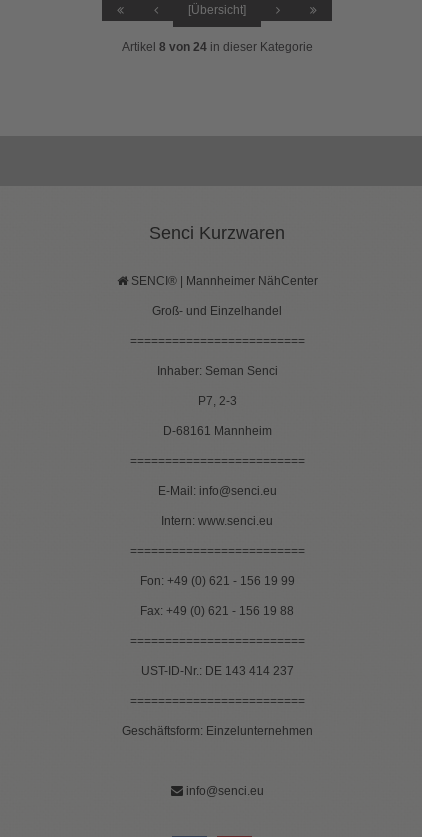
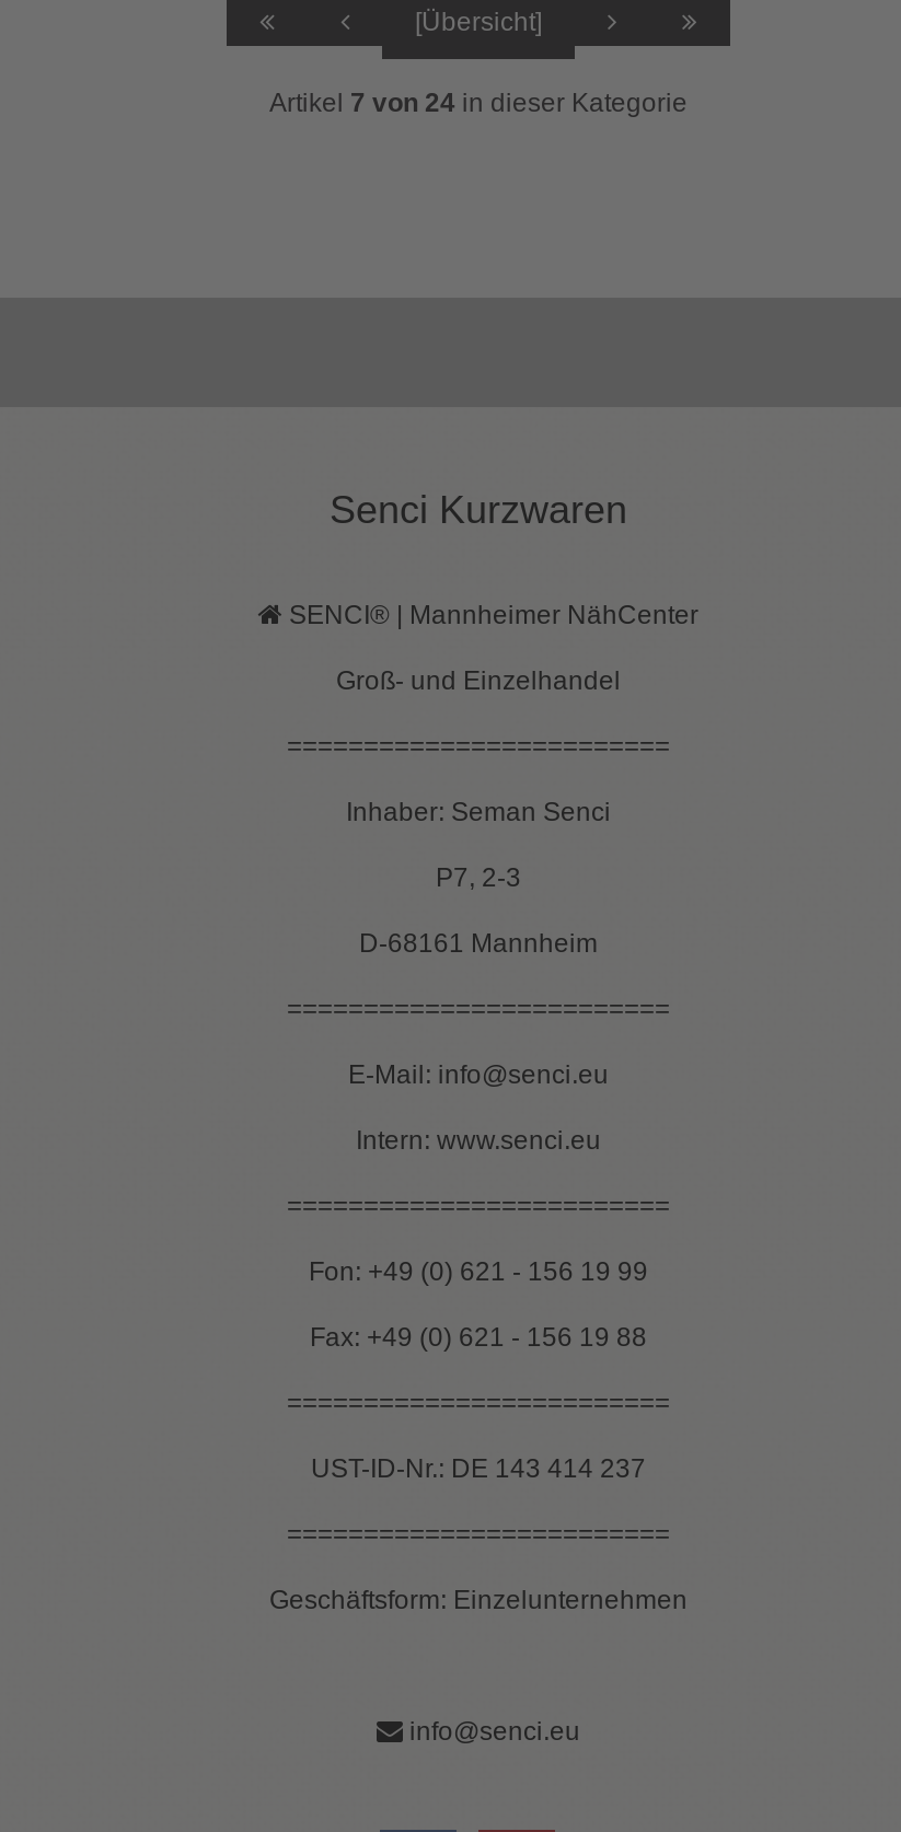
- Artikel 8 von 24 in dieser Kategorie
+ Artikel 7 von 24 in dieser Kategorie
